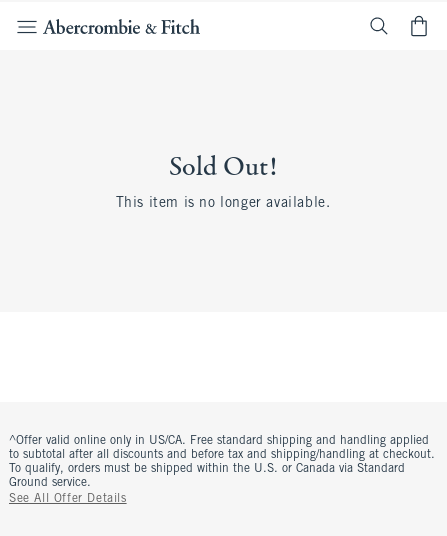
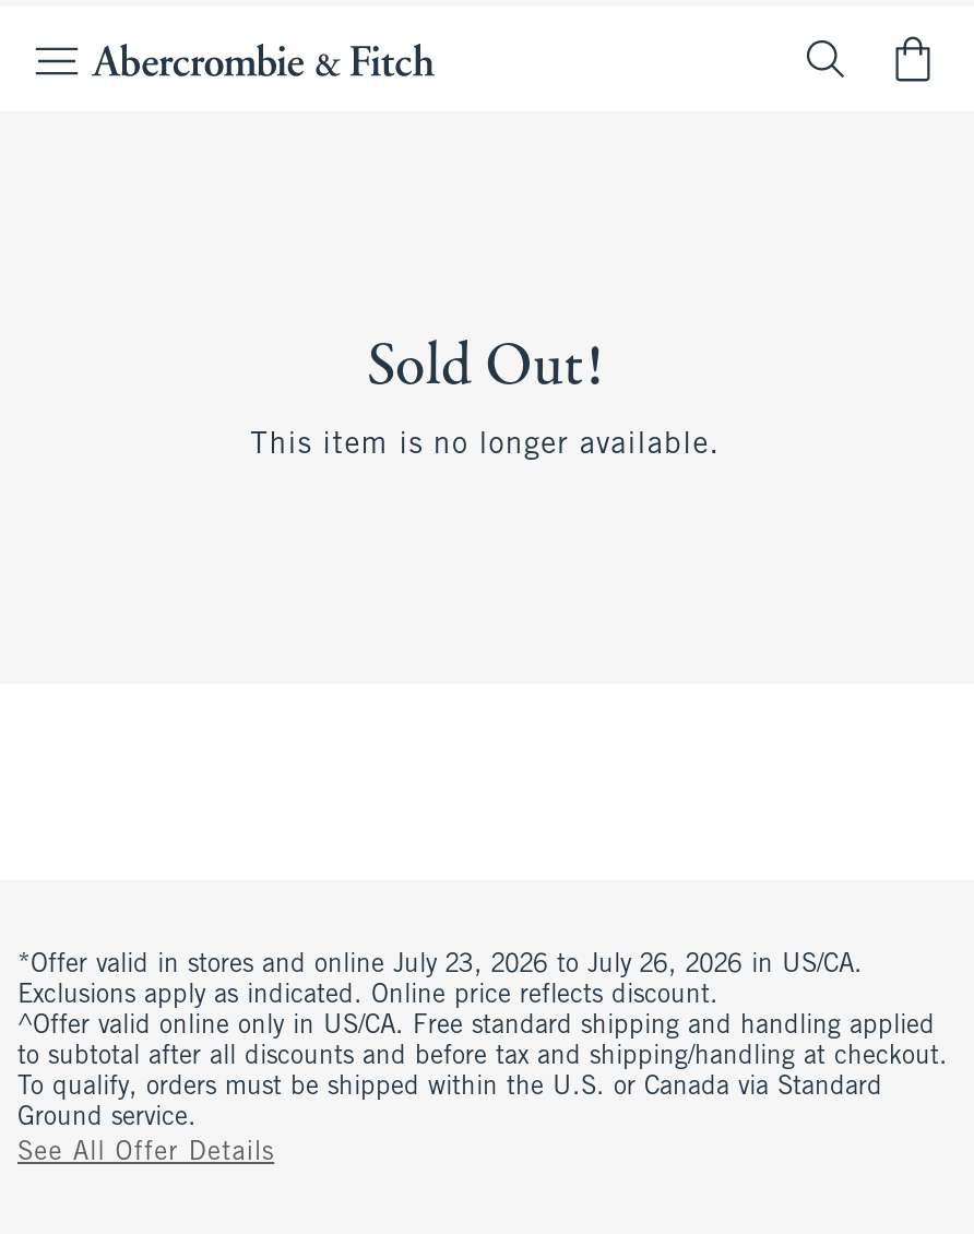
+ *Offer valid in stores and online July 23, 2026 to July 26, 2026 in US/CA.
+ Exclusions apply as indicated. Online price reflects discount.
